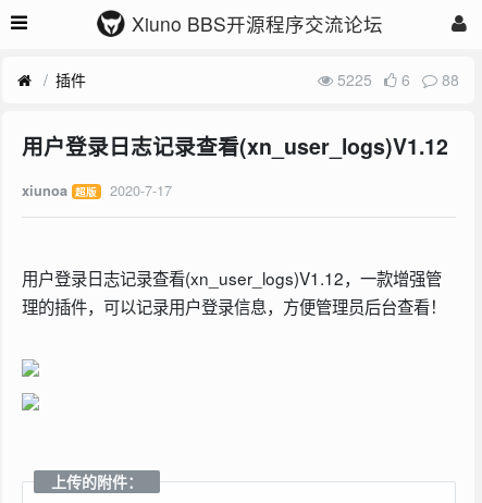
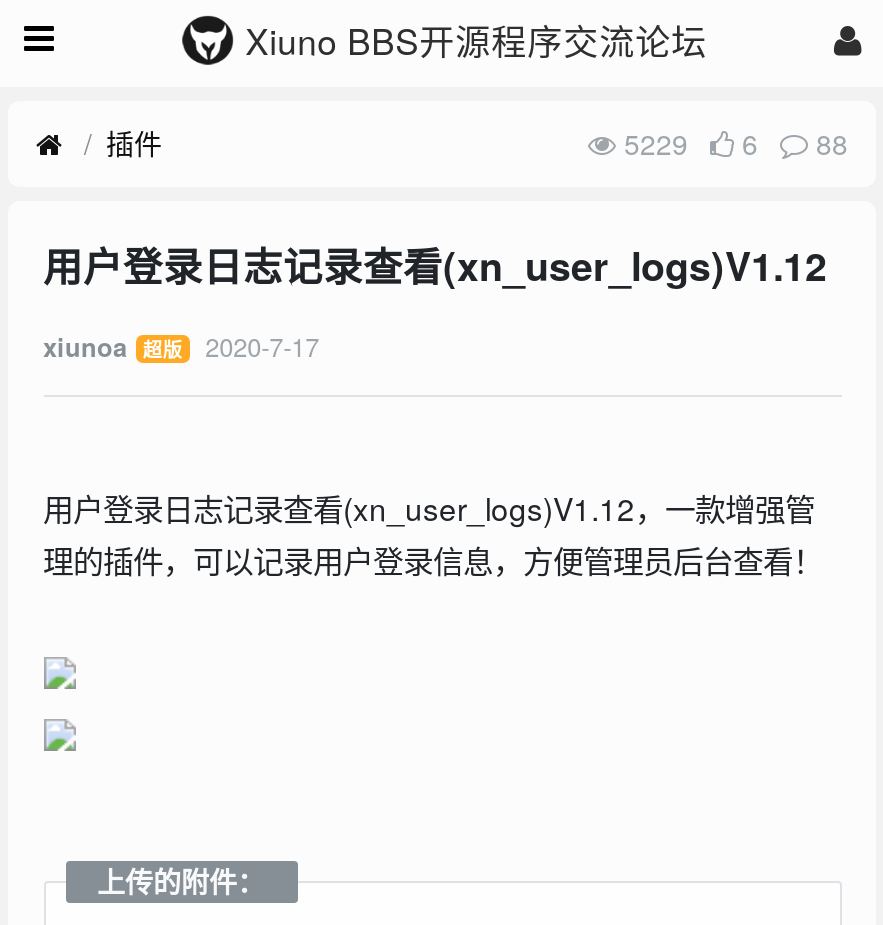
- 5225 6 88
+ 5229 6 88
